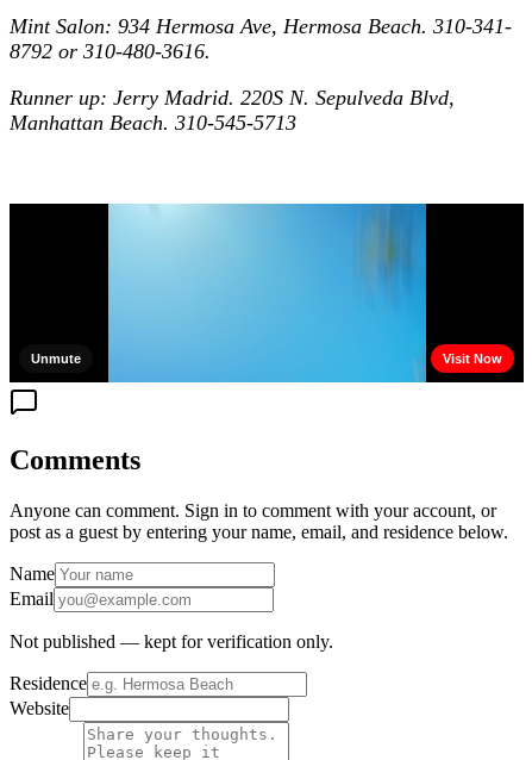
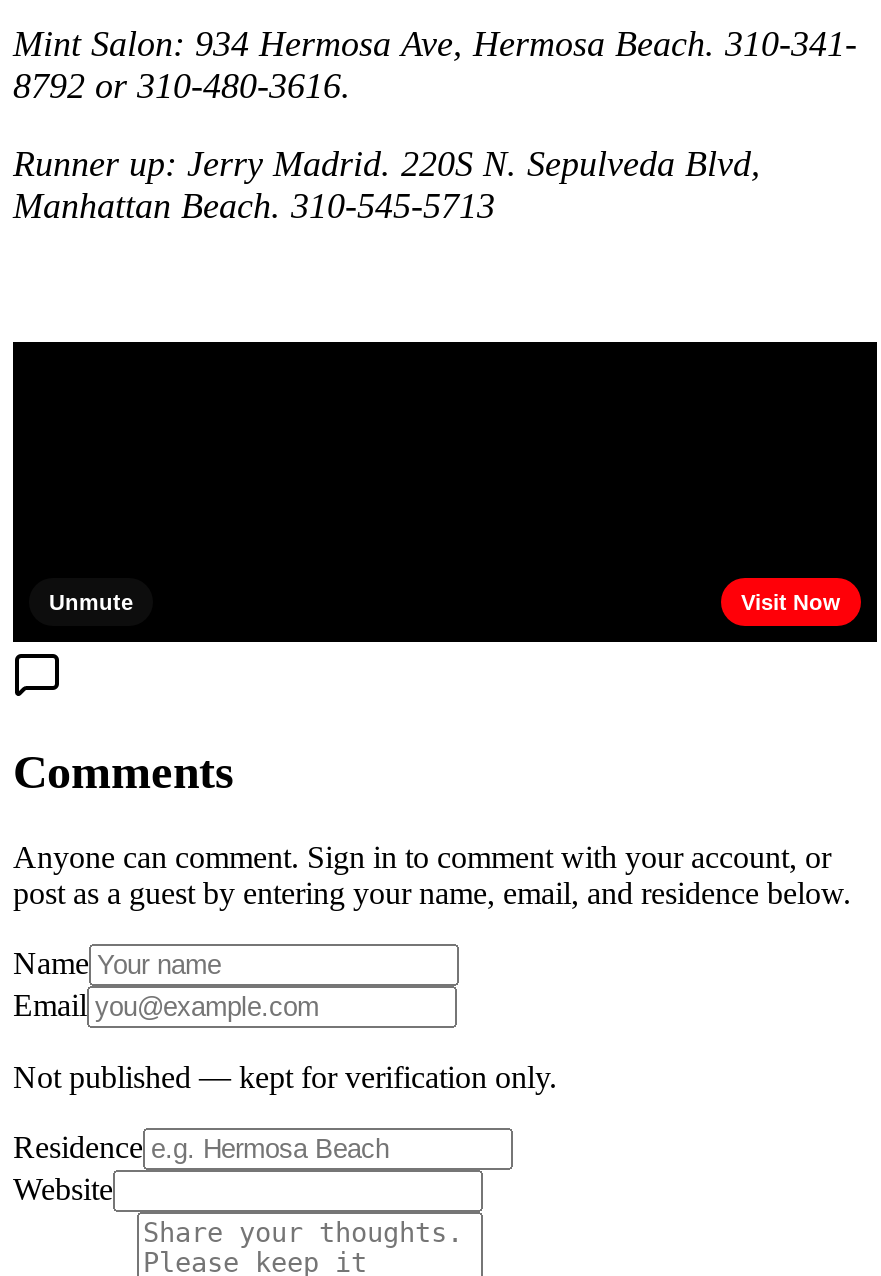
- [image]
